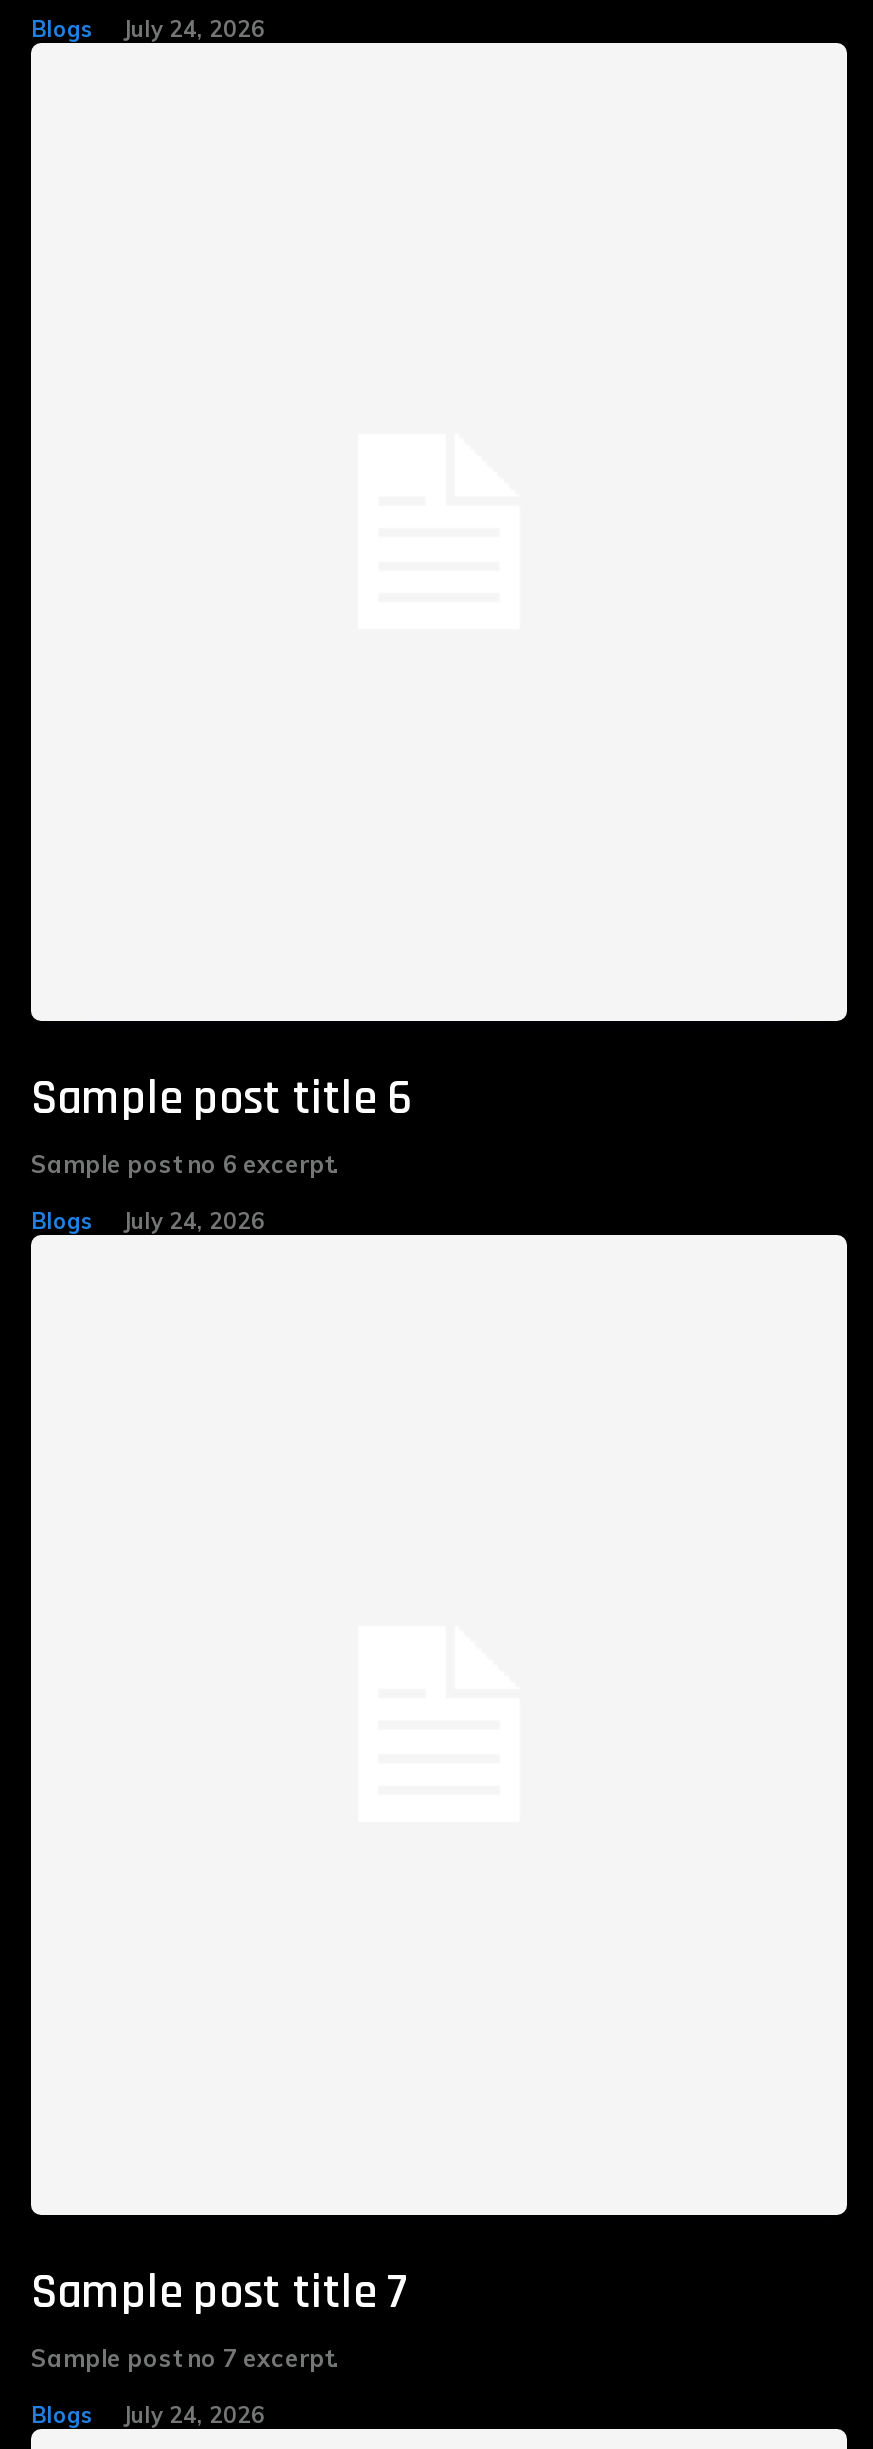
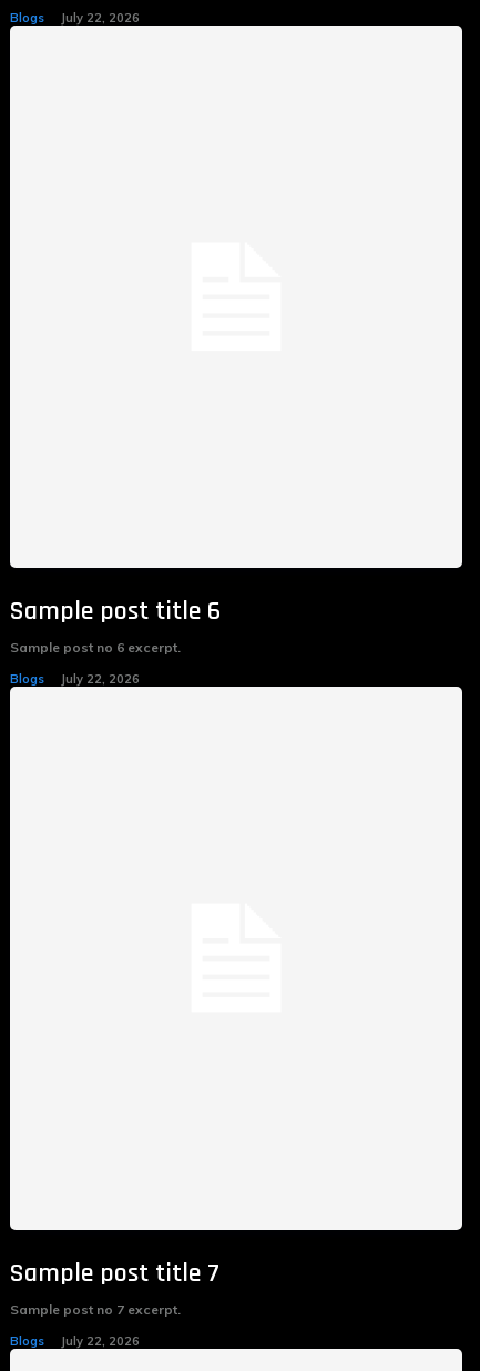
- Blogs July 24, 2026
+ Blogs July 22, 2026

- Blogs July 24, 2026
+ Blogs July 22, 2026

- Blogs July 24, 2026
+ Blogs July 22, 2026
